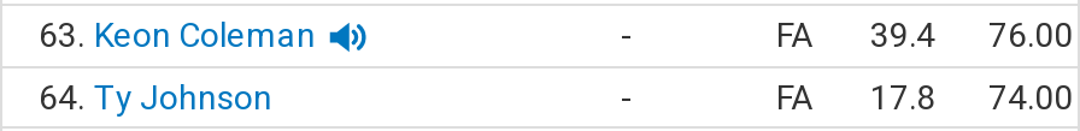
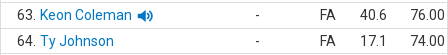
- FA 39.4 76.00
+ FA 40.6 76.00

- FA 17.8 74.00
+ FA 17.1 74.00
